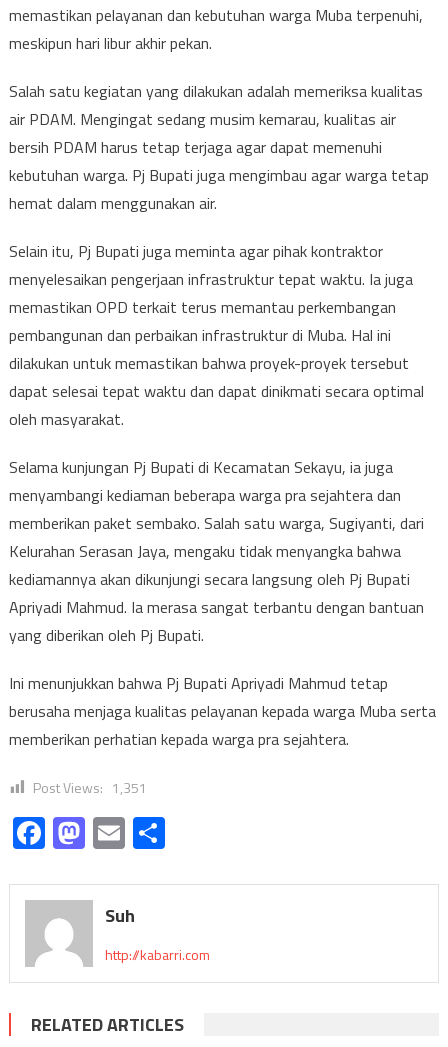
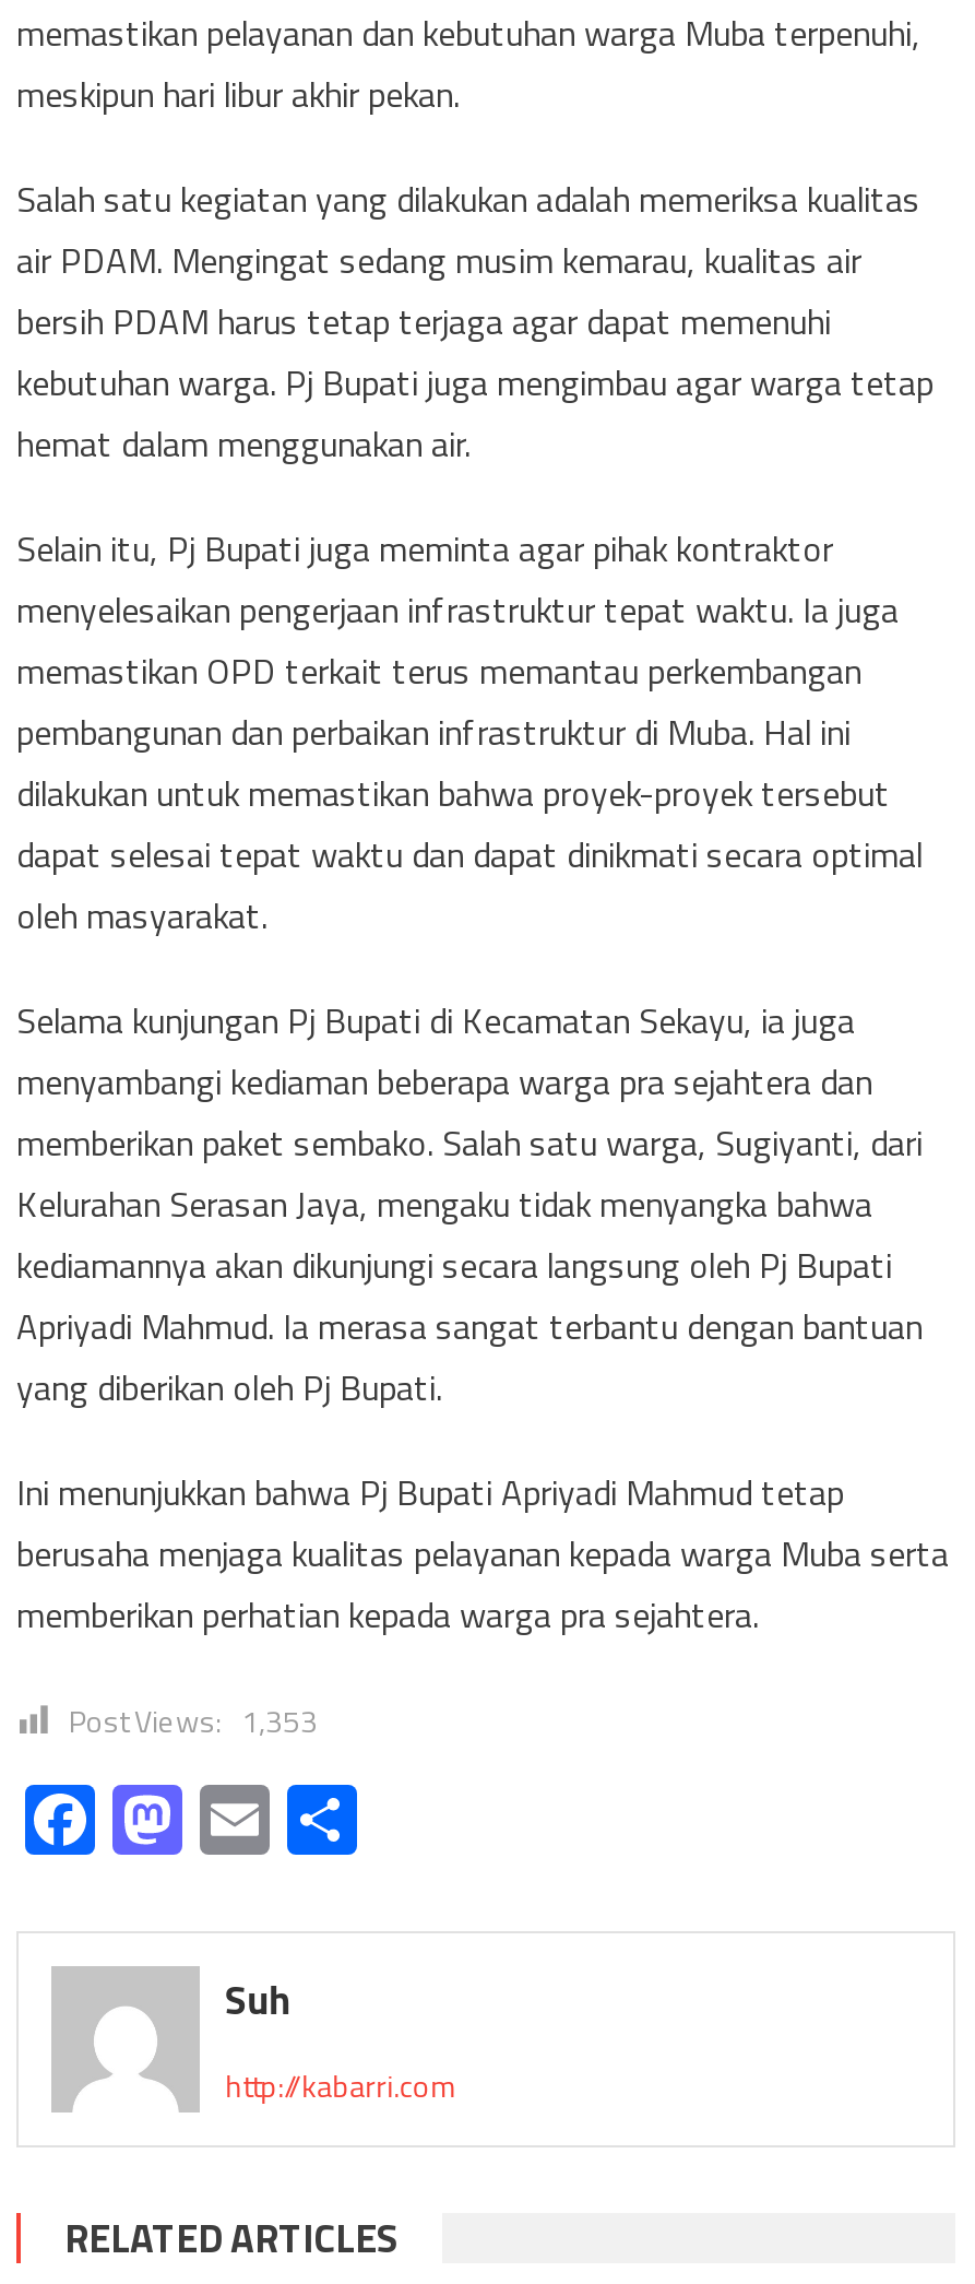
- Post Views: 1,351
+ Post Views: 1,353
